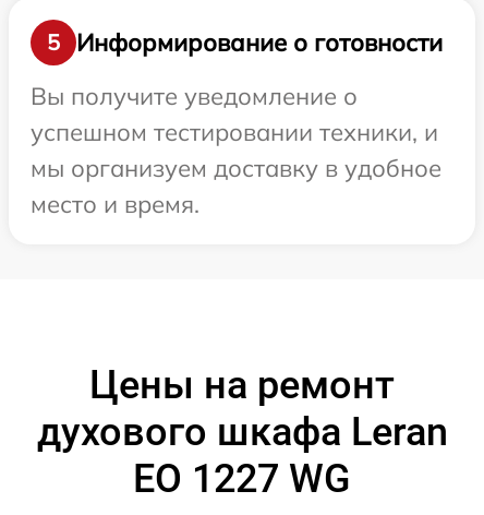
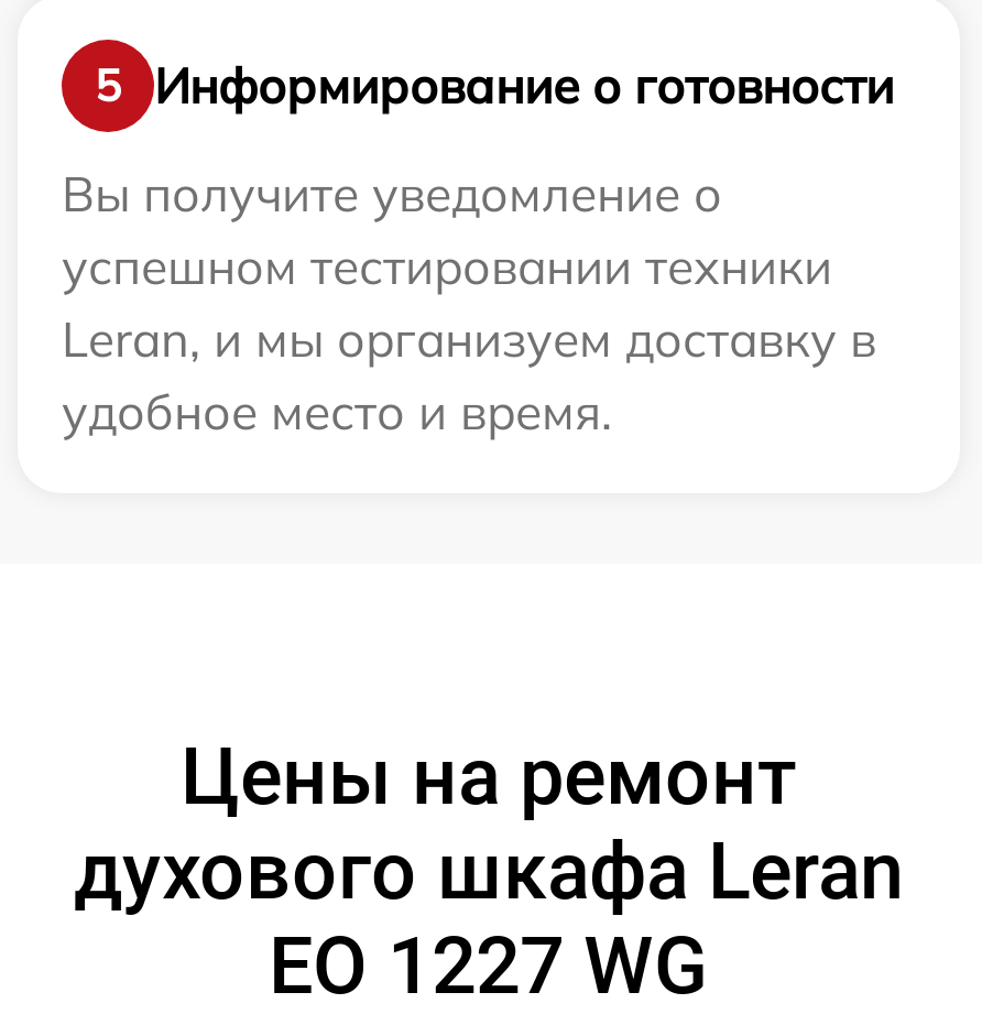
- успешном тестировании техники, и
- мы организуем доставку в удобное
- место и время.
+ успешном тестировании техники
+ Leran, и мы организуем доставку в
+ удобное место и время.
